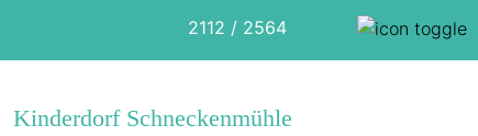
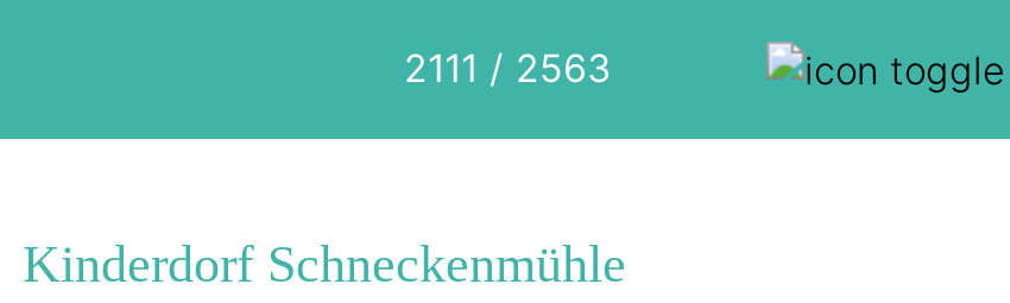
- 2112 / 2564
+ 2111 / 2563
